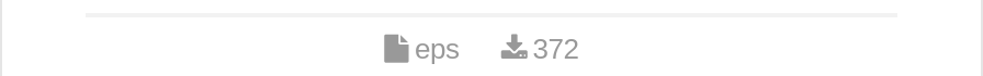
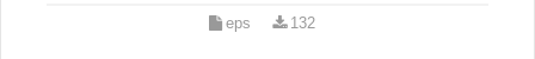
- 372
+ 132
